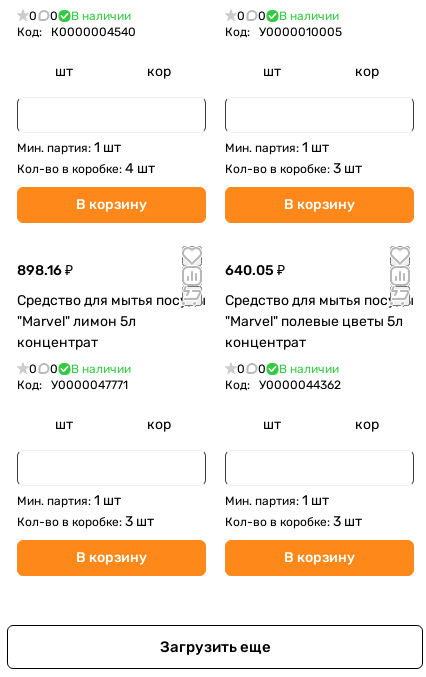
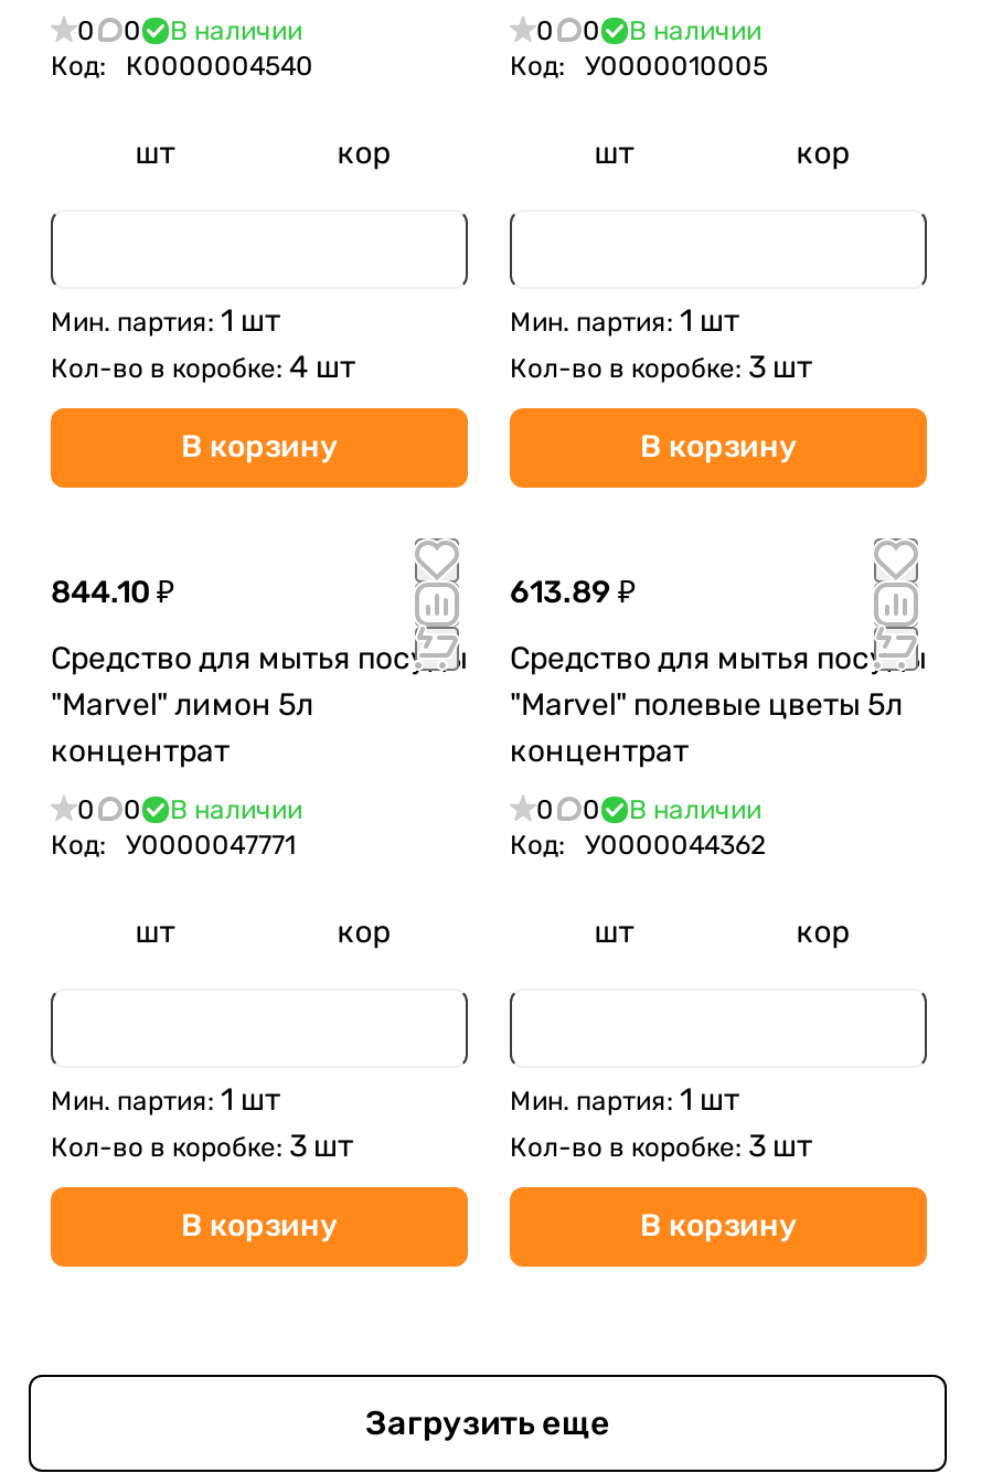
- 898.16 ₽
+ 844.10 ₽

- 640.05 ₽
+ 613.89 ₽
